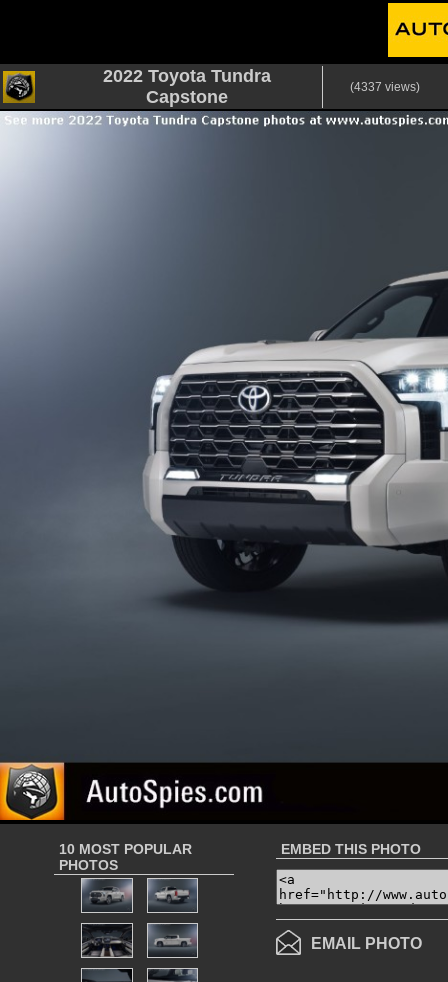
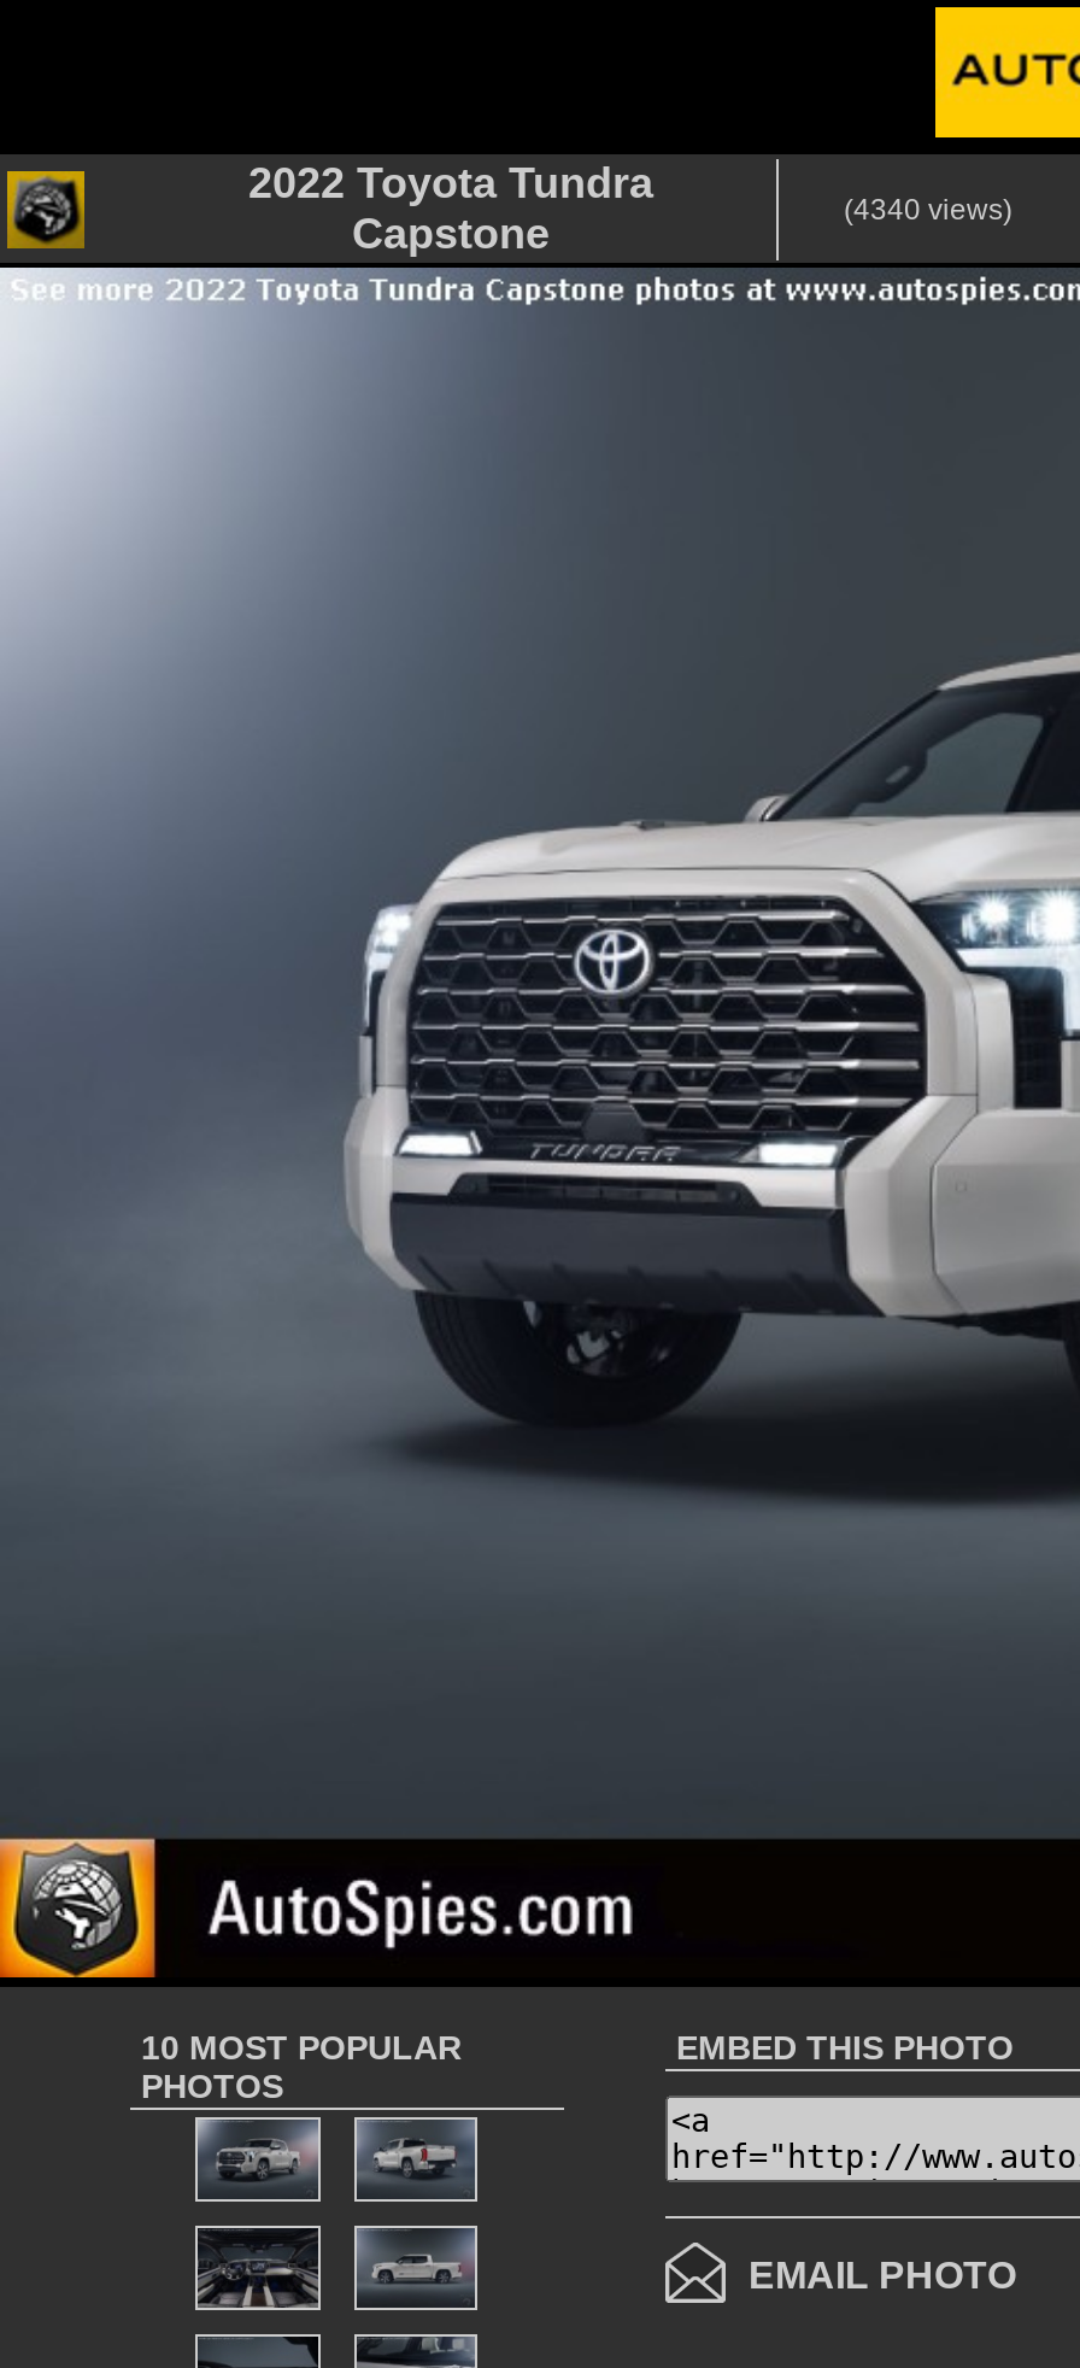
- (4337 views)
+ (4340 views)
